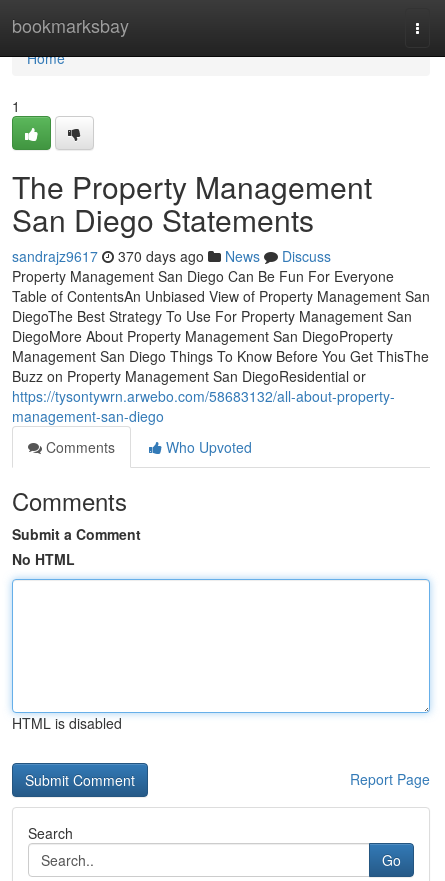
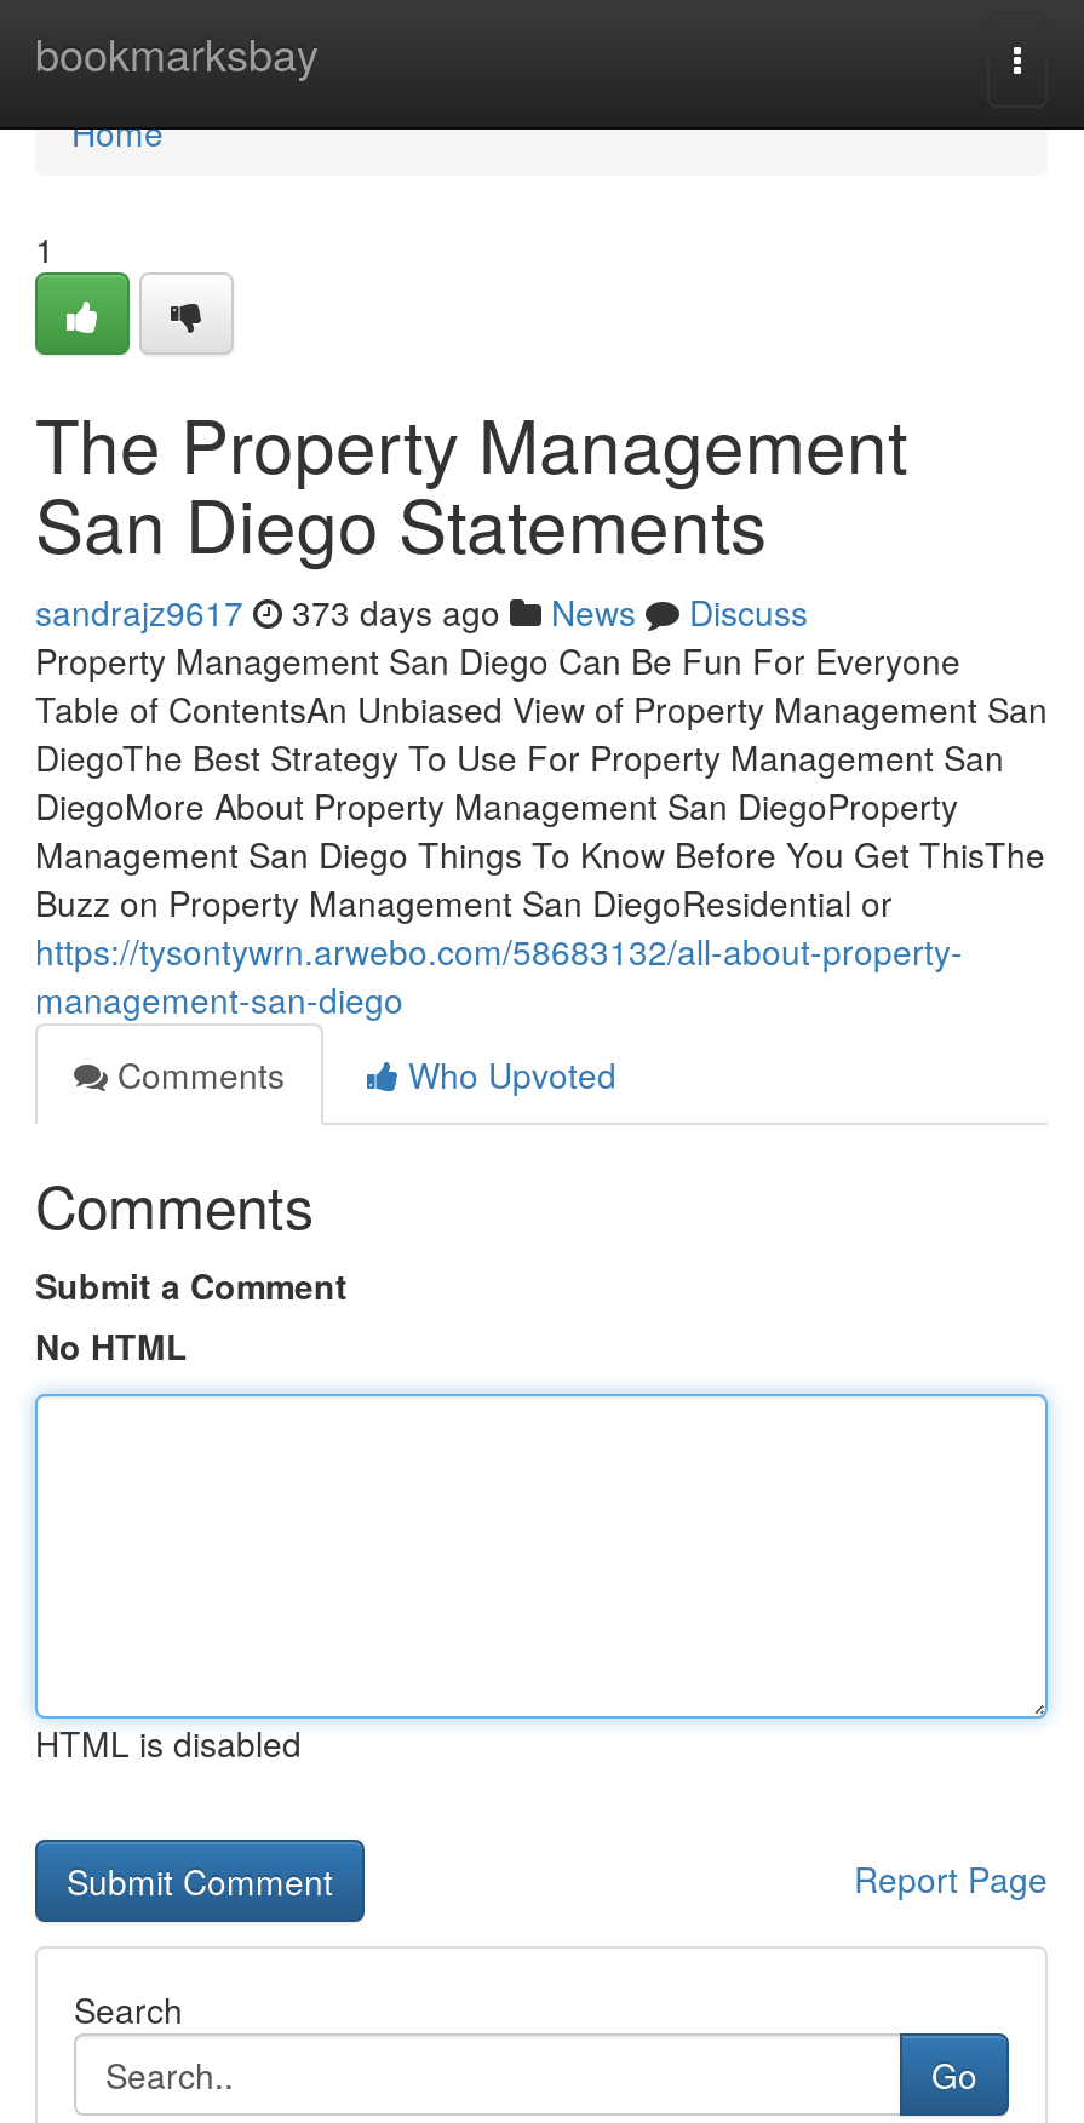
- sandrajz9617 370 days ago News Discuss
+ sandrajz9617 373 days ago News Discuss
